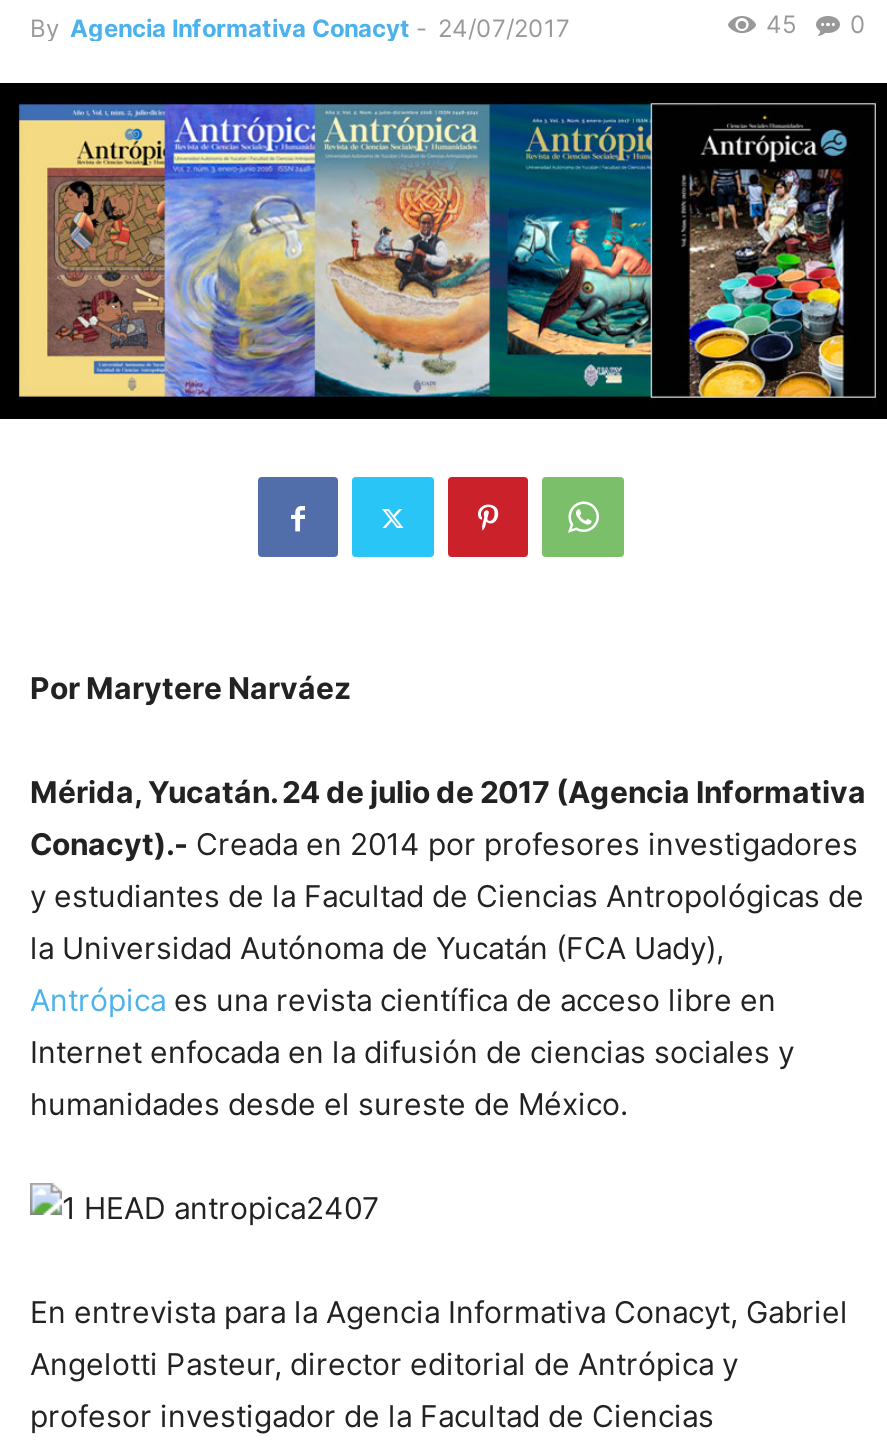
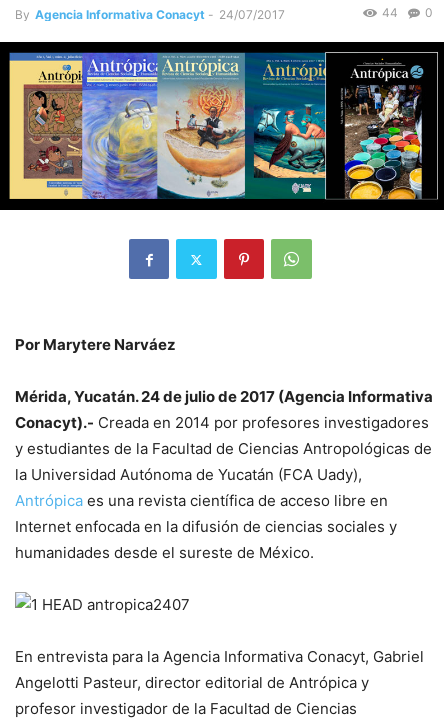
- 45 0
+ 44 0
